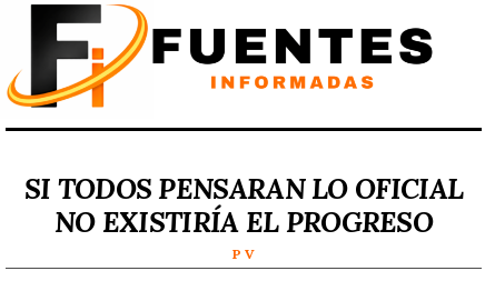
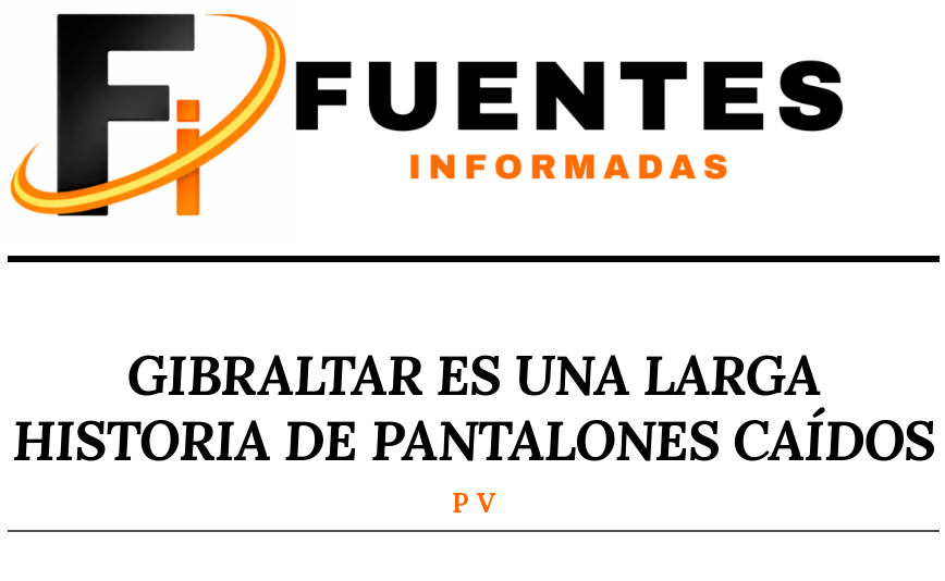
- SI TODOS PENSARAN LO OFICIAL
- NO EXISTIRÍA EL PROGRESO
+ GIBRALTAR ES UNA LARGA
+ HISTORIA DE PANTALONES CAÍDOS
